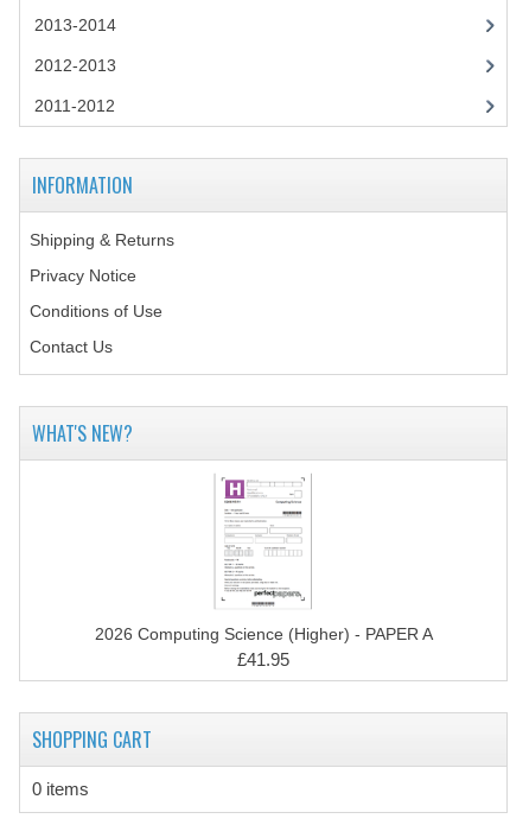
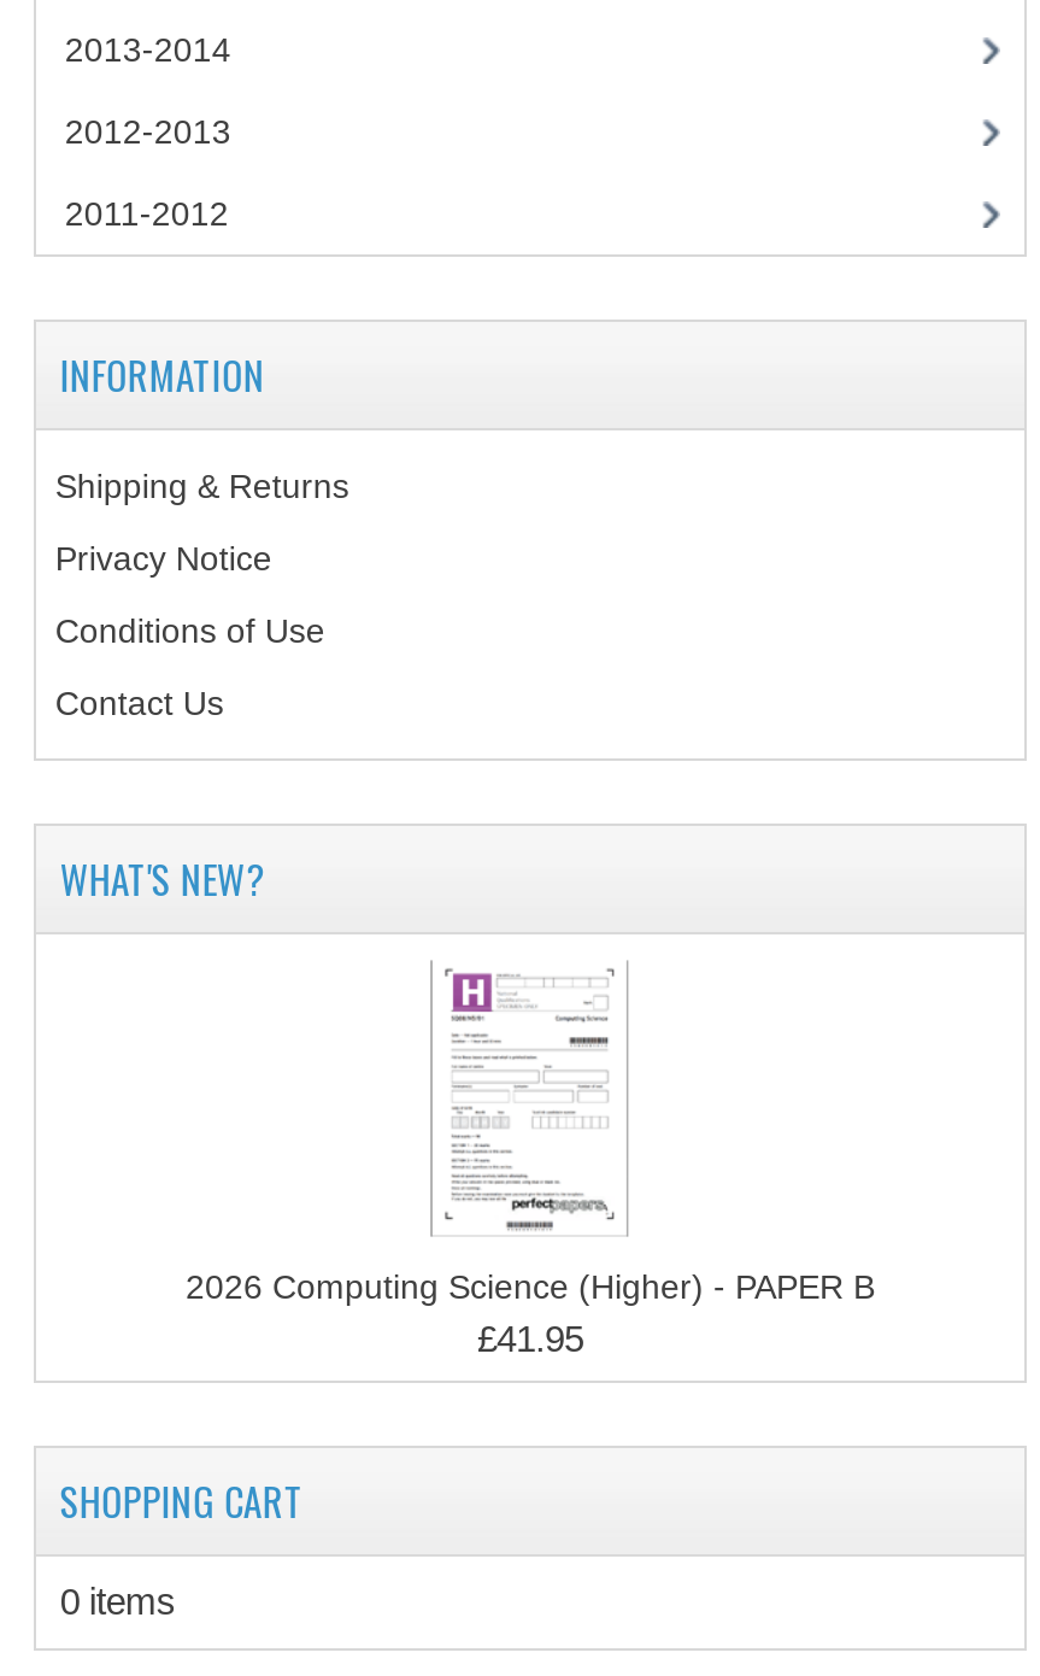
- 2026 Computing Science (Higher) - PAPER A
+ 2026 Computing Science (Higher) - PAPER B
